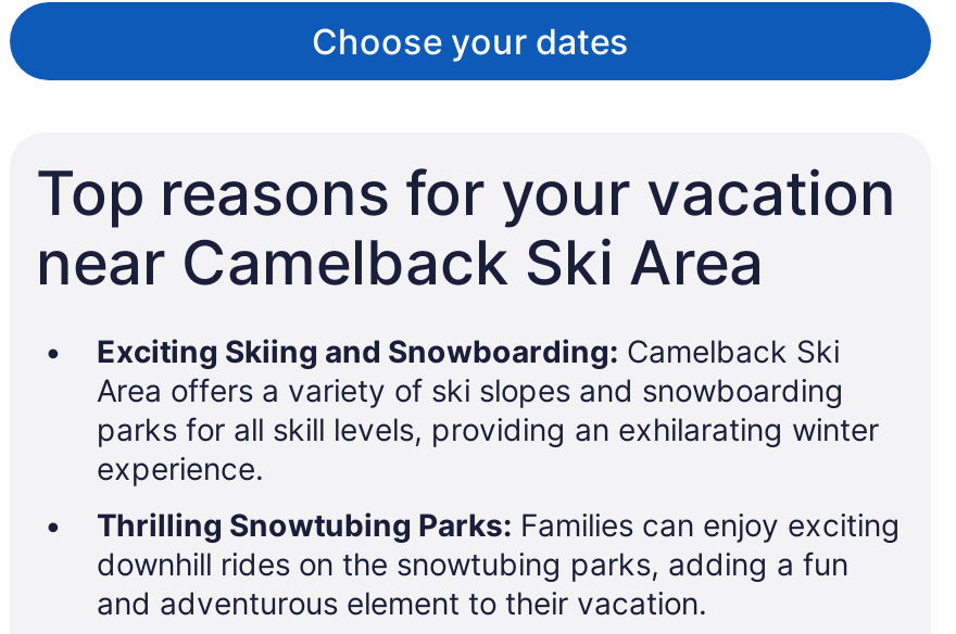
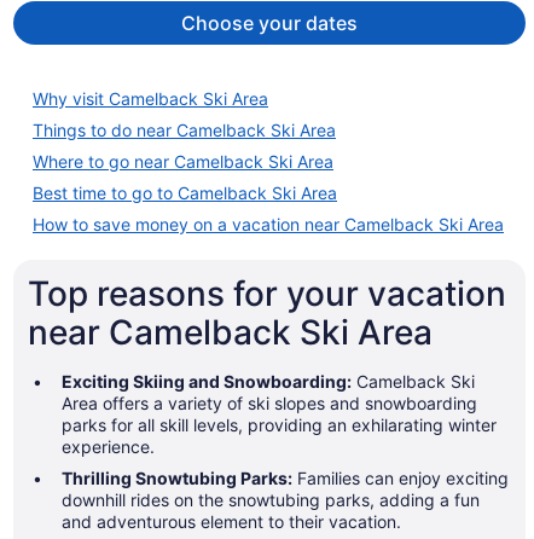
+ Why visit Camelback Ski Area
+ Things to do near Camelback Ski Area
+ Where to go near Camelback Ski Area
+ Best time to go to Camelback Ski Area
+ How to save money on a vacation near Camelback Ski Area
